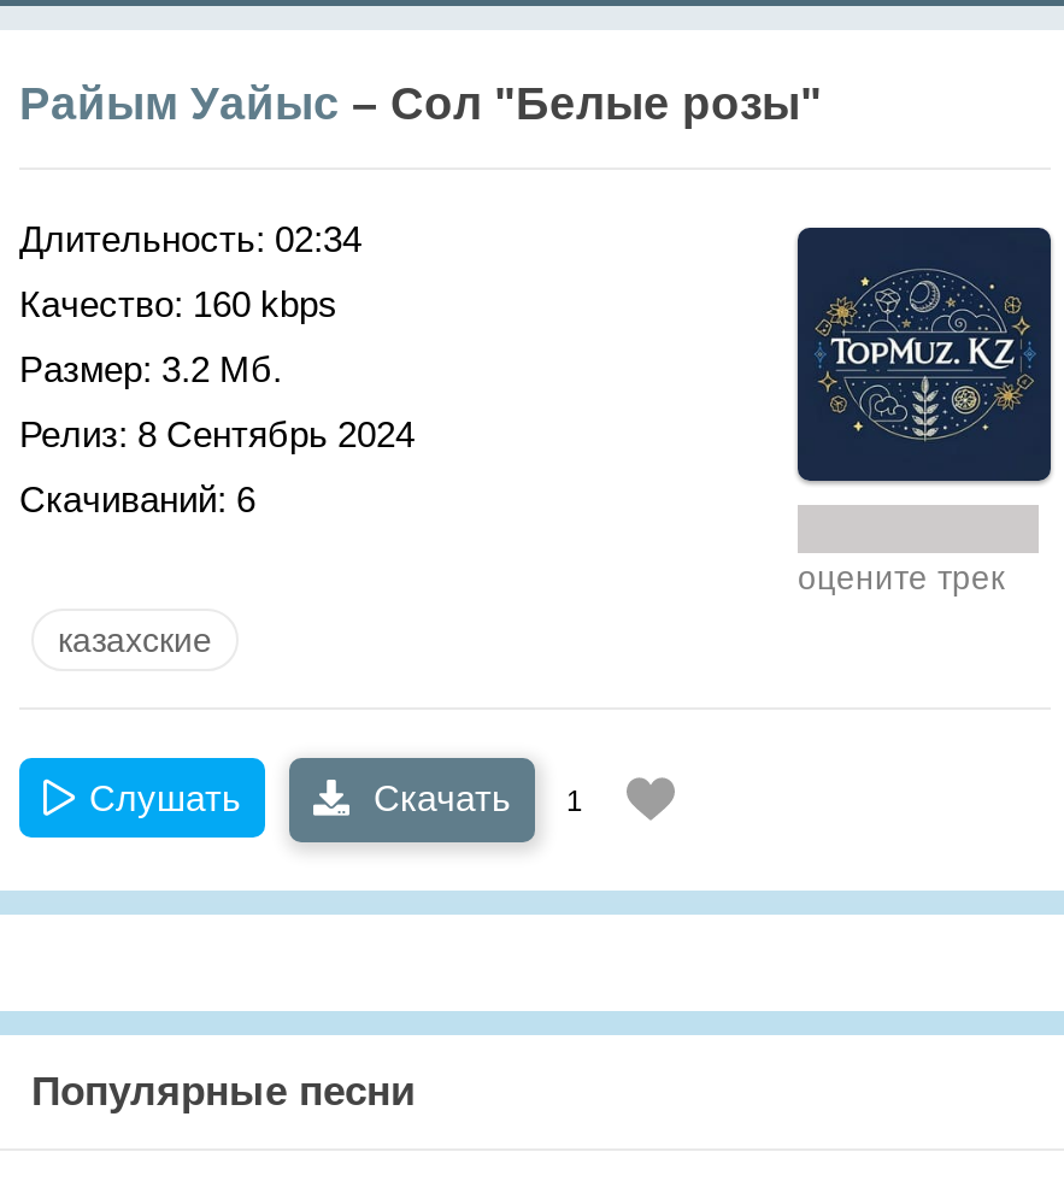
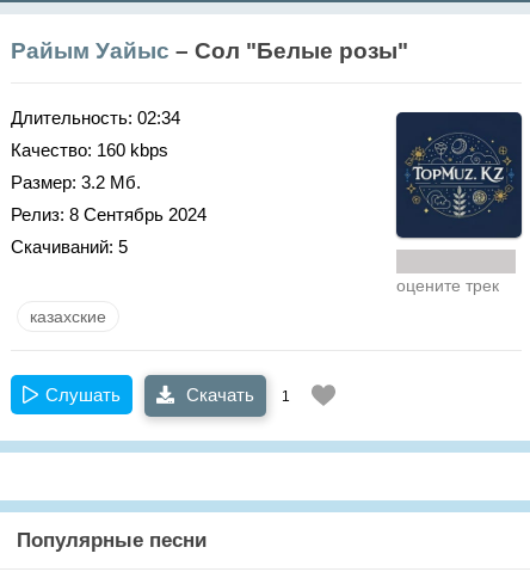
- Скачиваний: 6
+ Скачиваний: 5
